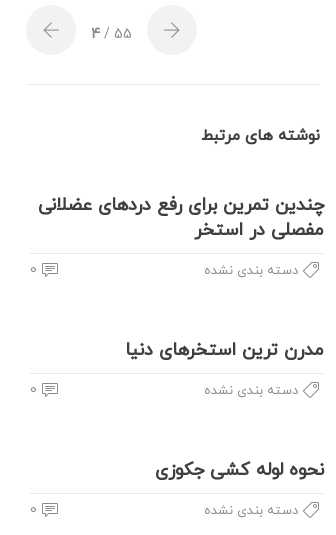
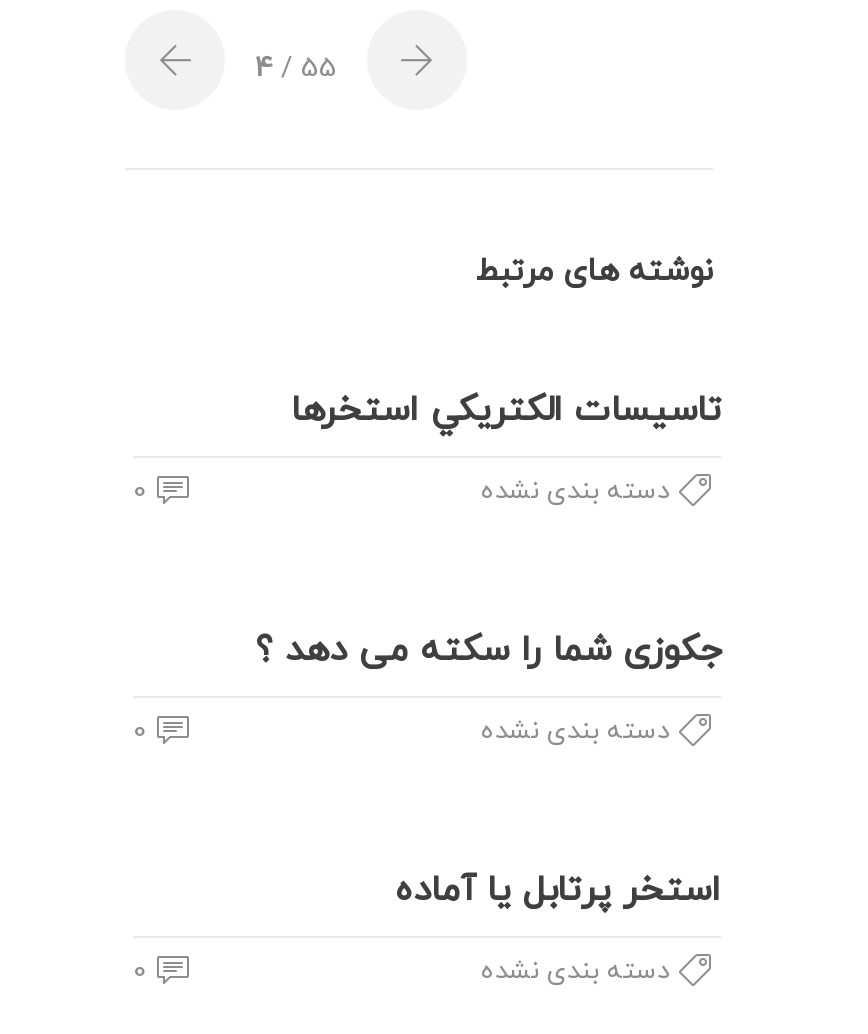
- چندین تمرین برای رفع دردهای عضلانی
- مفصلی در استخر
+ تاسيسات الكتريكي استخرها

- مدرن ترین استخرهای دنیا
+ جکوزی شما را سکته می دهد ؟

- نحوه لوله کشی جکوزی
+ استخر پرتابل یا آماده
